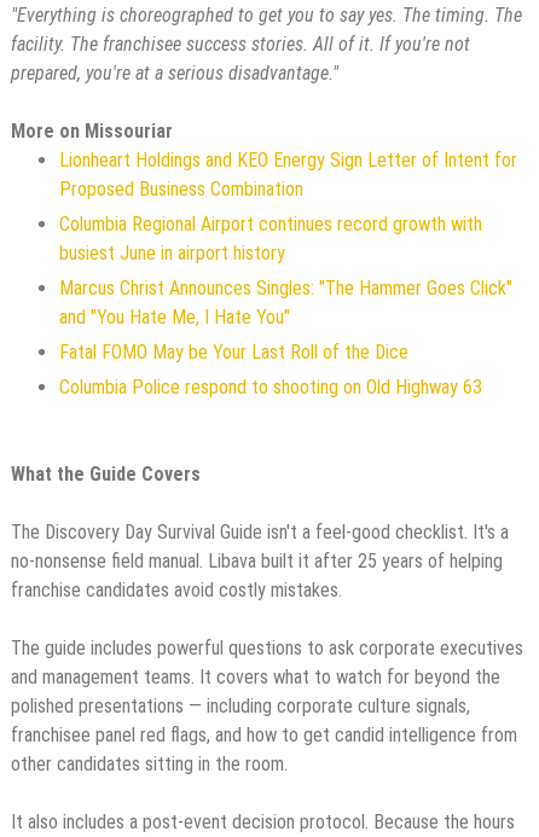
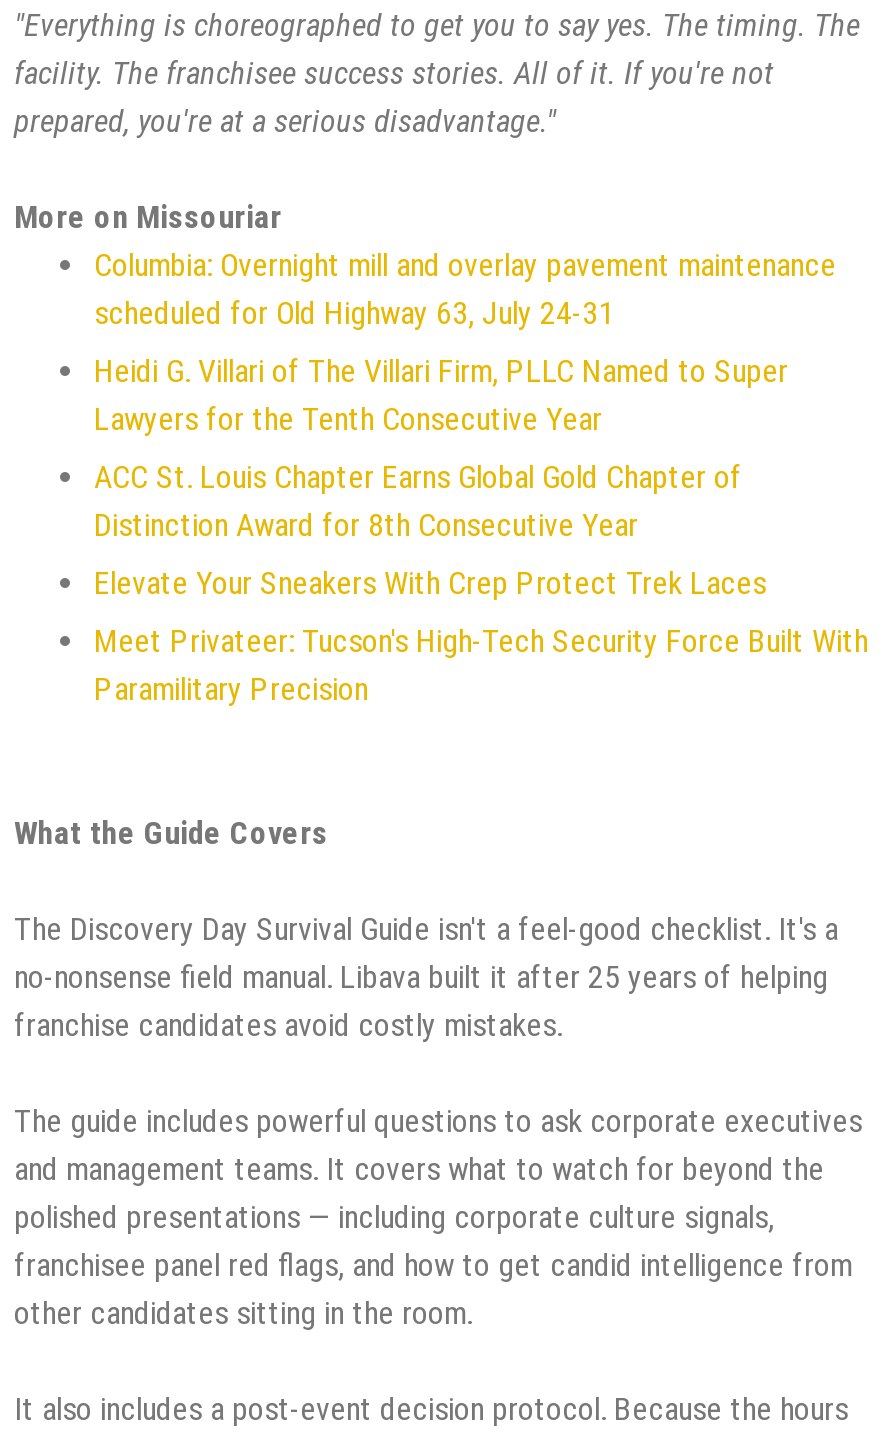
- Lionheart Holdings and KEO Energy Sign Letter of Intent for
- Proposed Business Combination
+ Columbia: Overnight mill and overlay pavement maintenance
+ scheduled for Old Highway 63, July 24-31

- Columbia Regional Airport continues record growth with
- busiest June in airport history
+ Heidi G. Villari of The Villari Firm, PLLC Named to Super
+ Lawyers for the Tenth Consecutive Year

- Marcus Christ Announces Singles: "The Hammer Goes Click"
- and "You Hate Me, I Hate You"
+ ACC St. Louis Chapter Earns Global Gold Chapter of
+ Distinction Award for 8th Consecutive Year

- Fatal FOMO May be Your Last Roll of the Dice
+ Elevate Your Sneakers With Crep Protect Trek Laces

- Columbia Police respond to shooting on Old Highway 63
+ Meet Privateer: Tucson's High-Tech Security Force Built With
+ Paramilitary Precision
